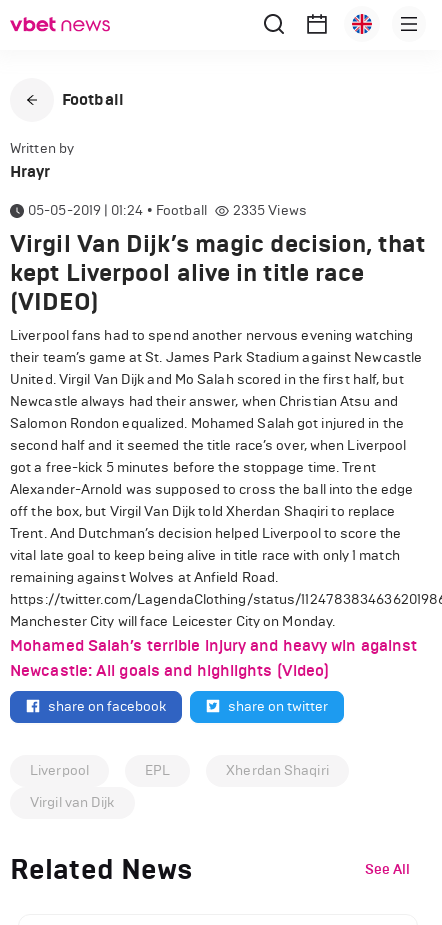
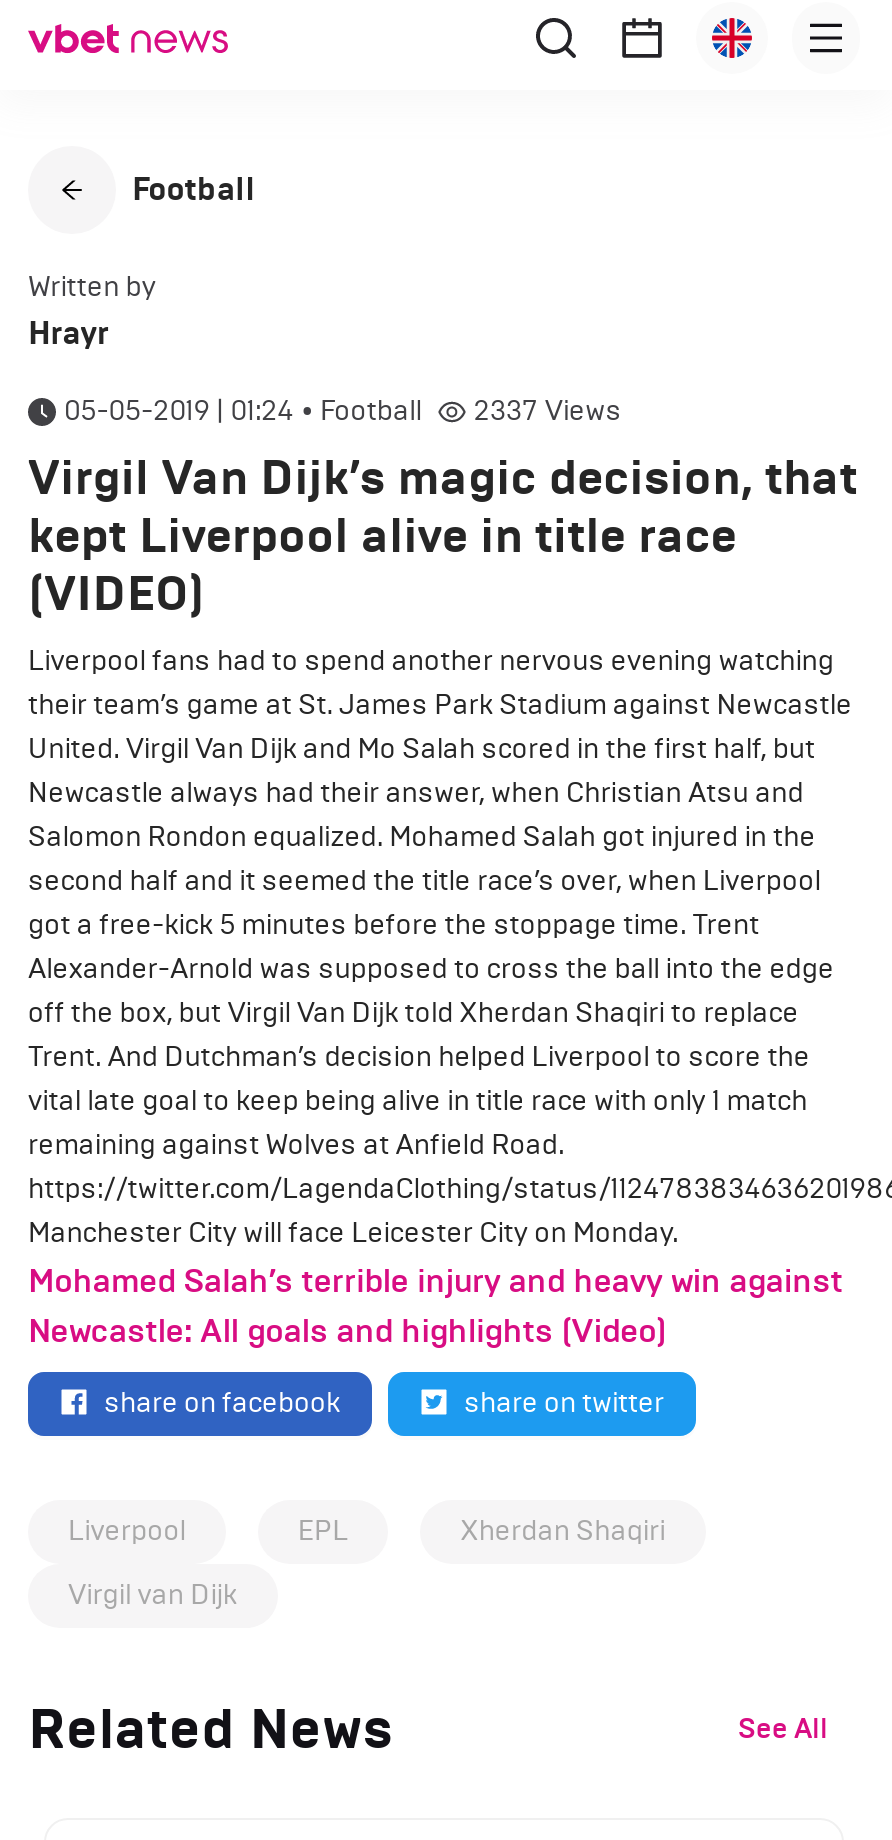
- 2335 Views
+ 2337 Views
